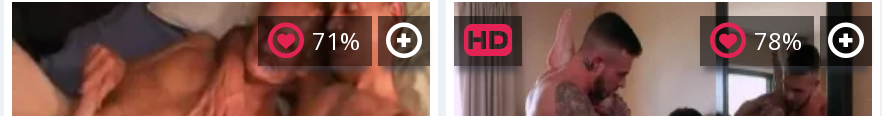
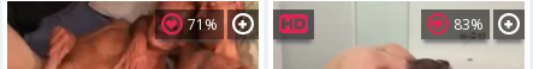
- 78%
+ 83%
